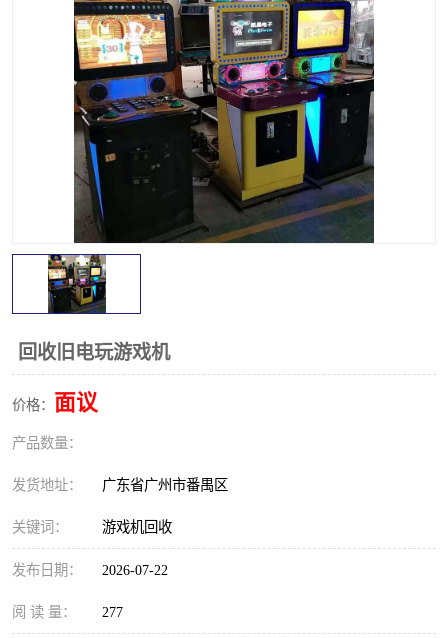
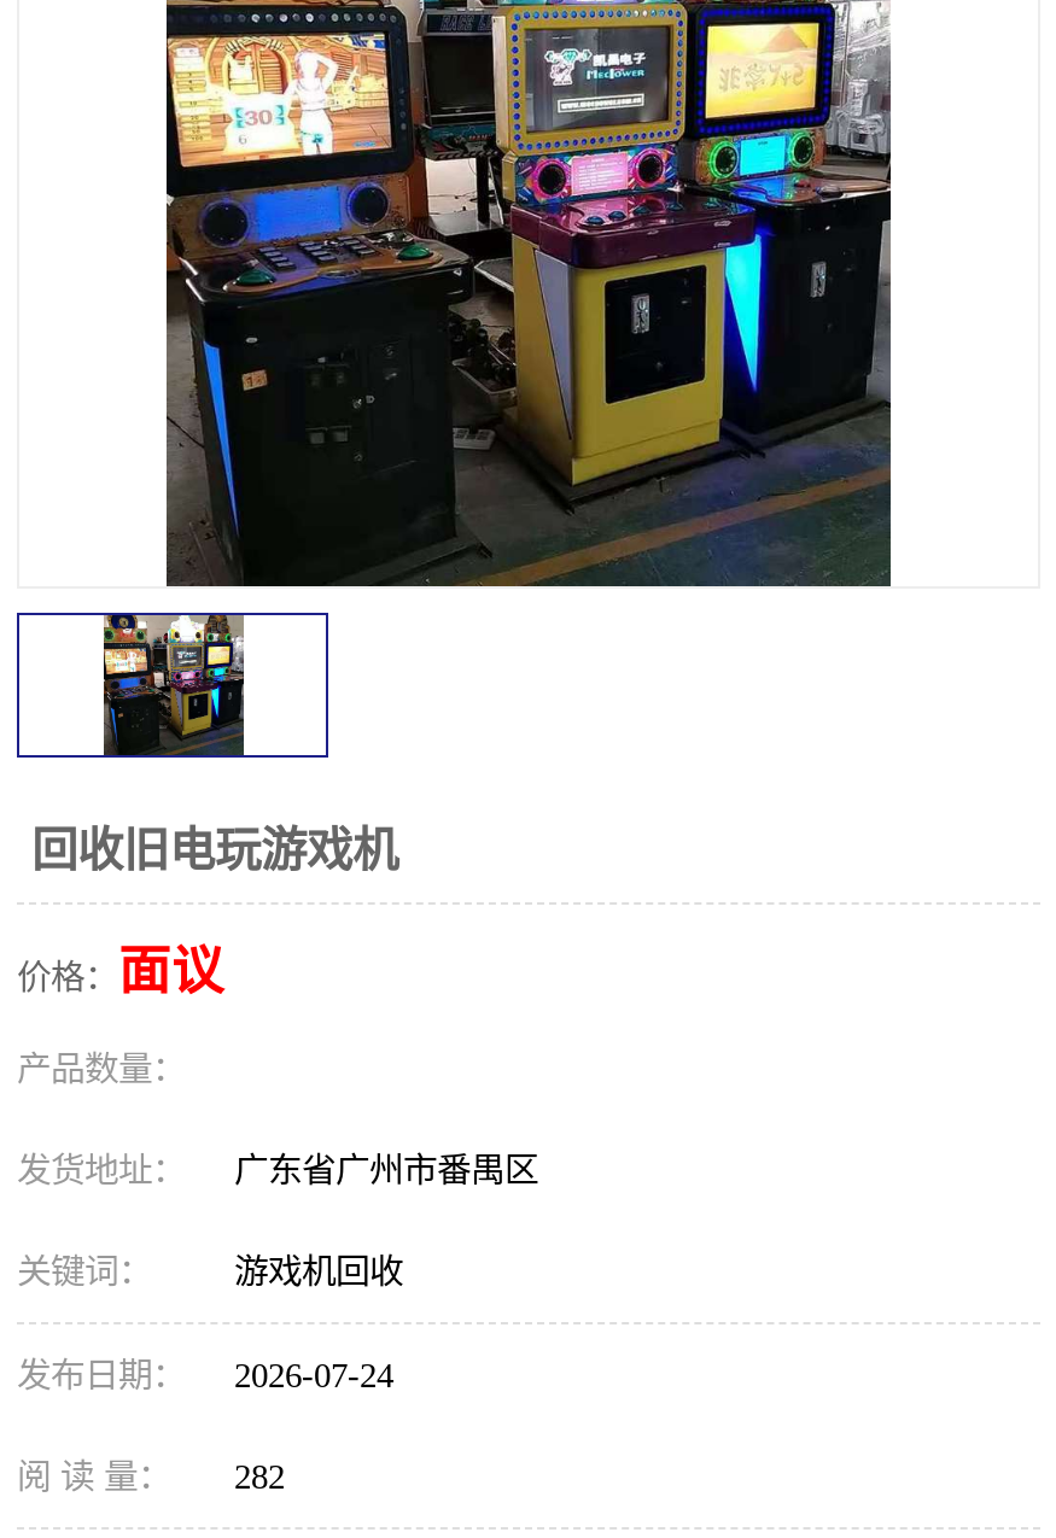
- 发布日期： 2026-07-22
+ 发布日期： 2026-07-24

- 阅 读 量： 277
+ 阅 读 量： 282
